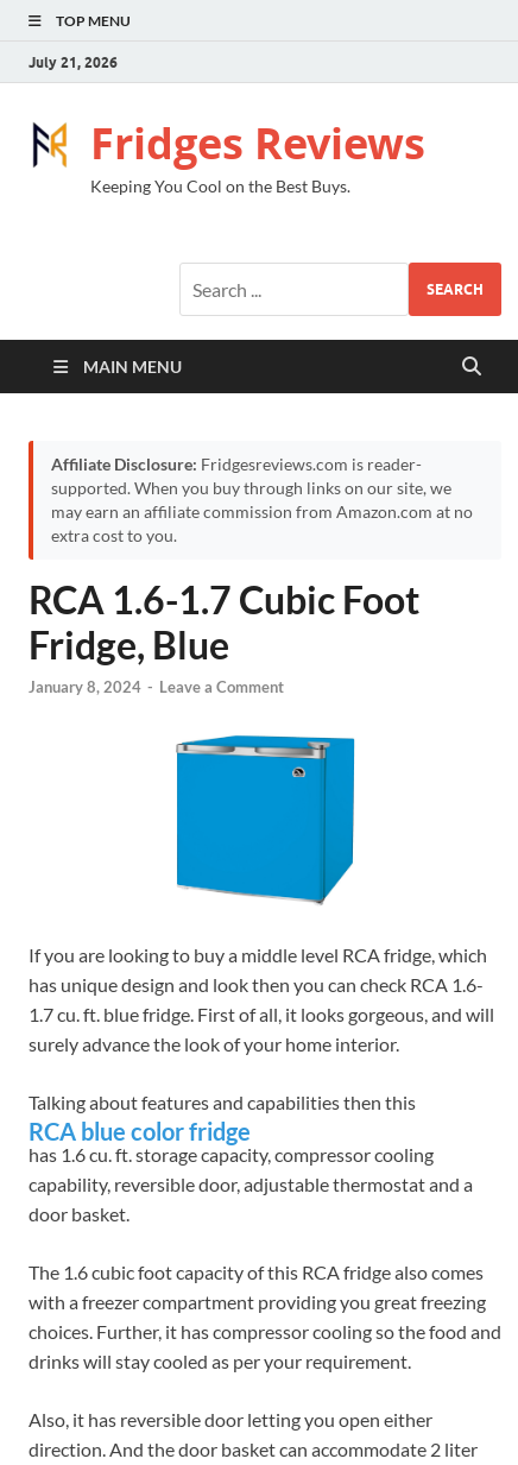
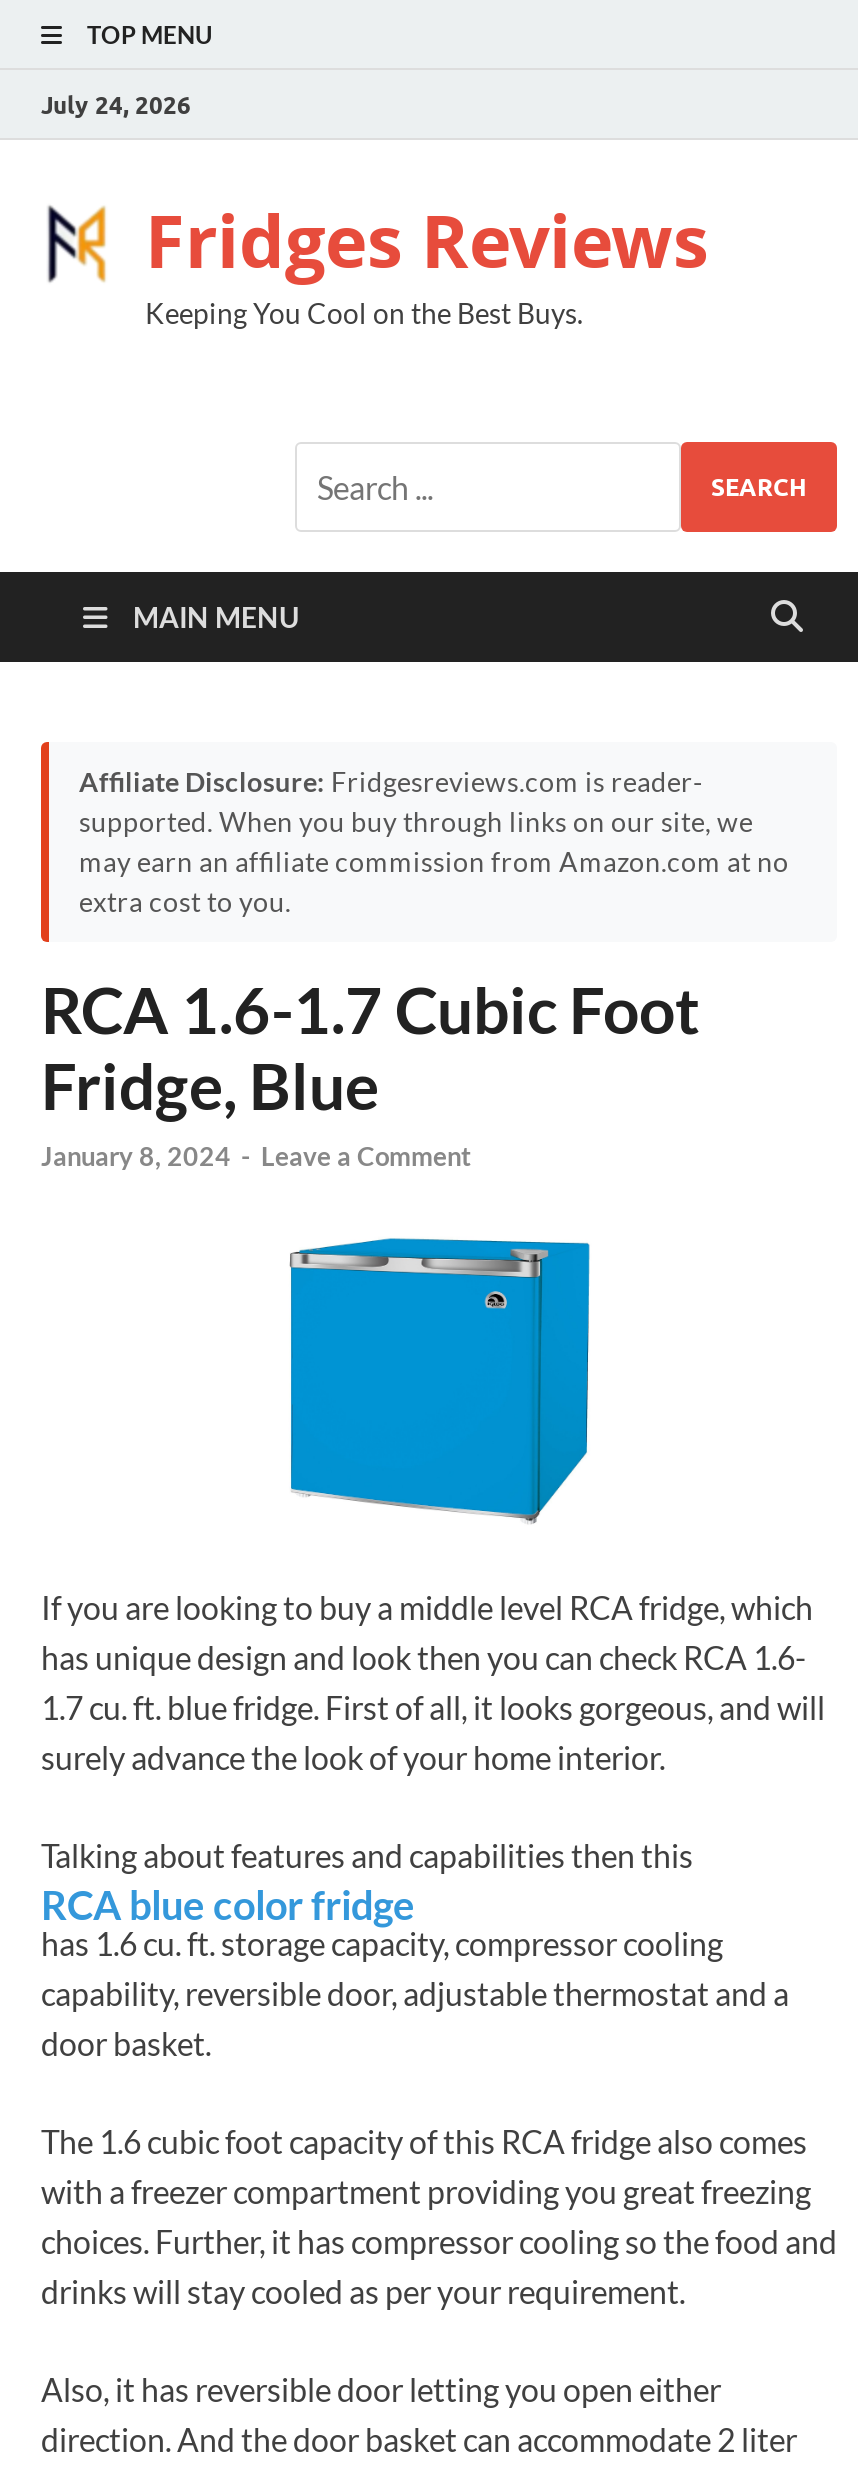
- July 21, 2026
+ July 24, 2026
